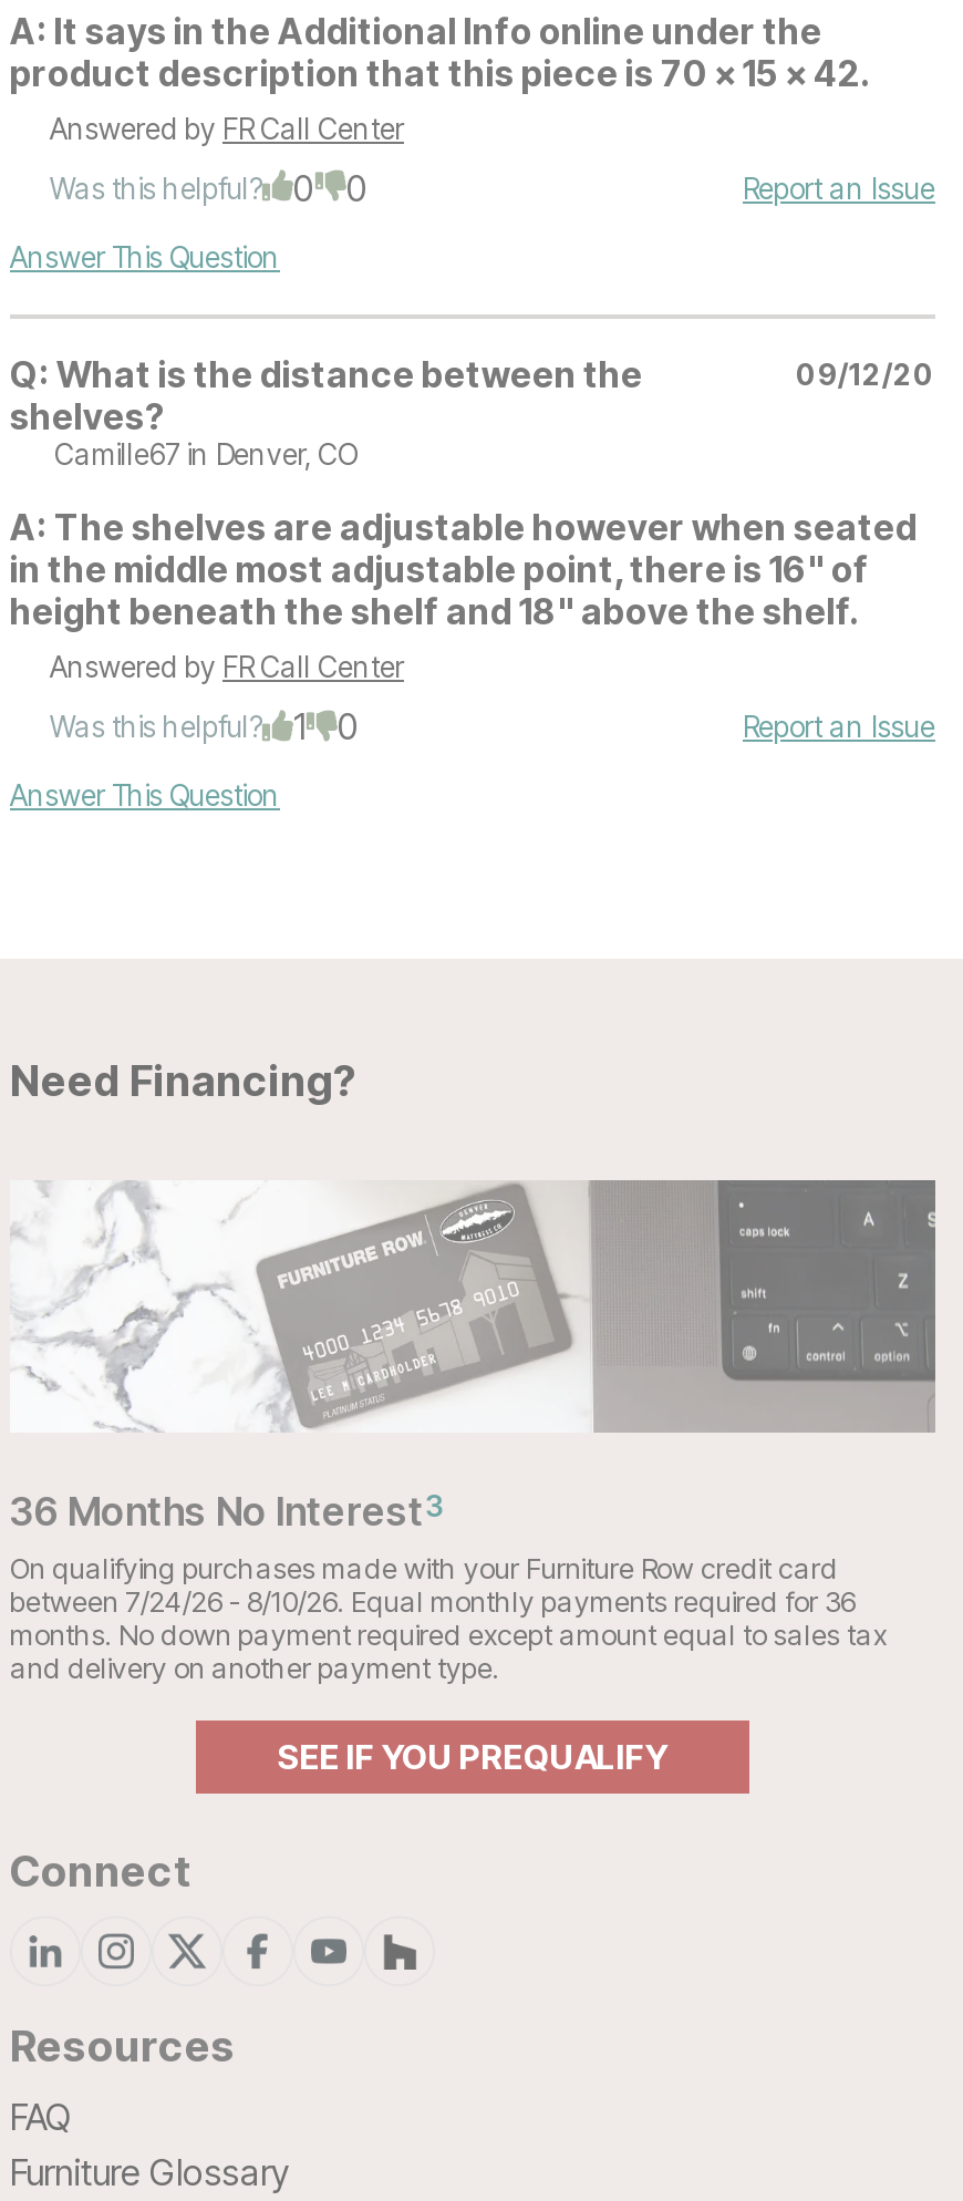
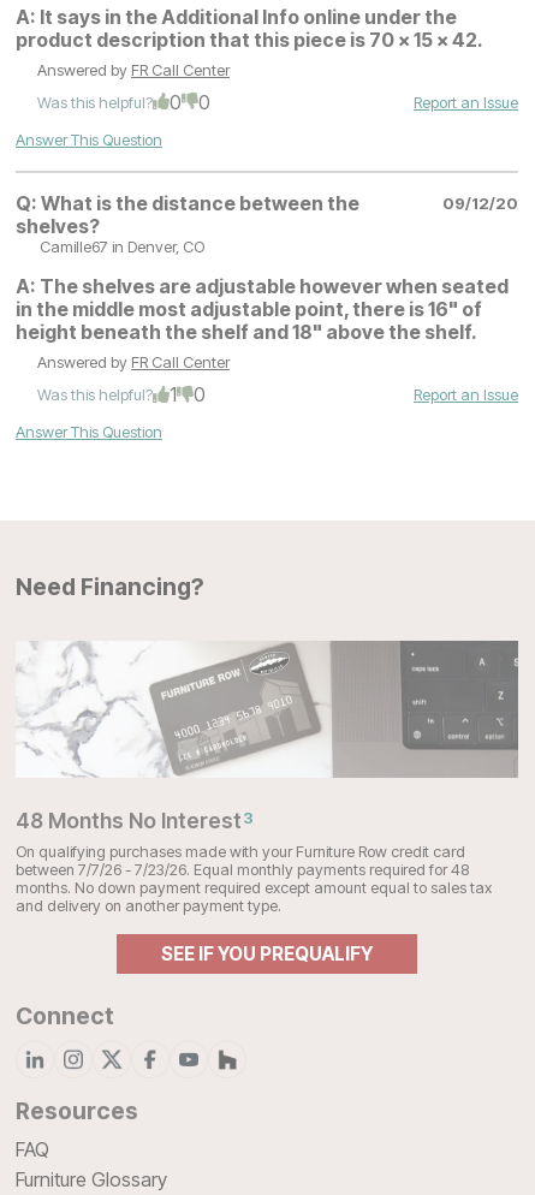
- 36 Months No Interest3
+ 48 Months No Interest3

- between 7/24/26 - 8/10/26. Equal monthly payments required for 36
+ between 7/7/26 - 7/23/26. Equal monthly payments required for 48
